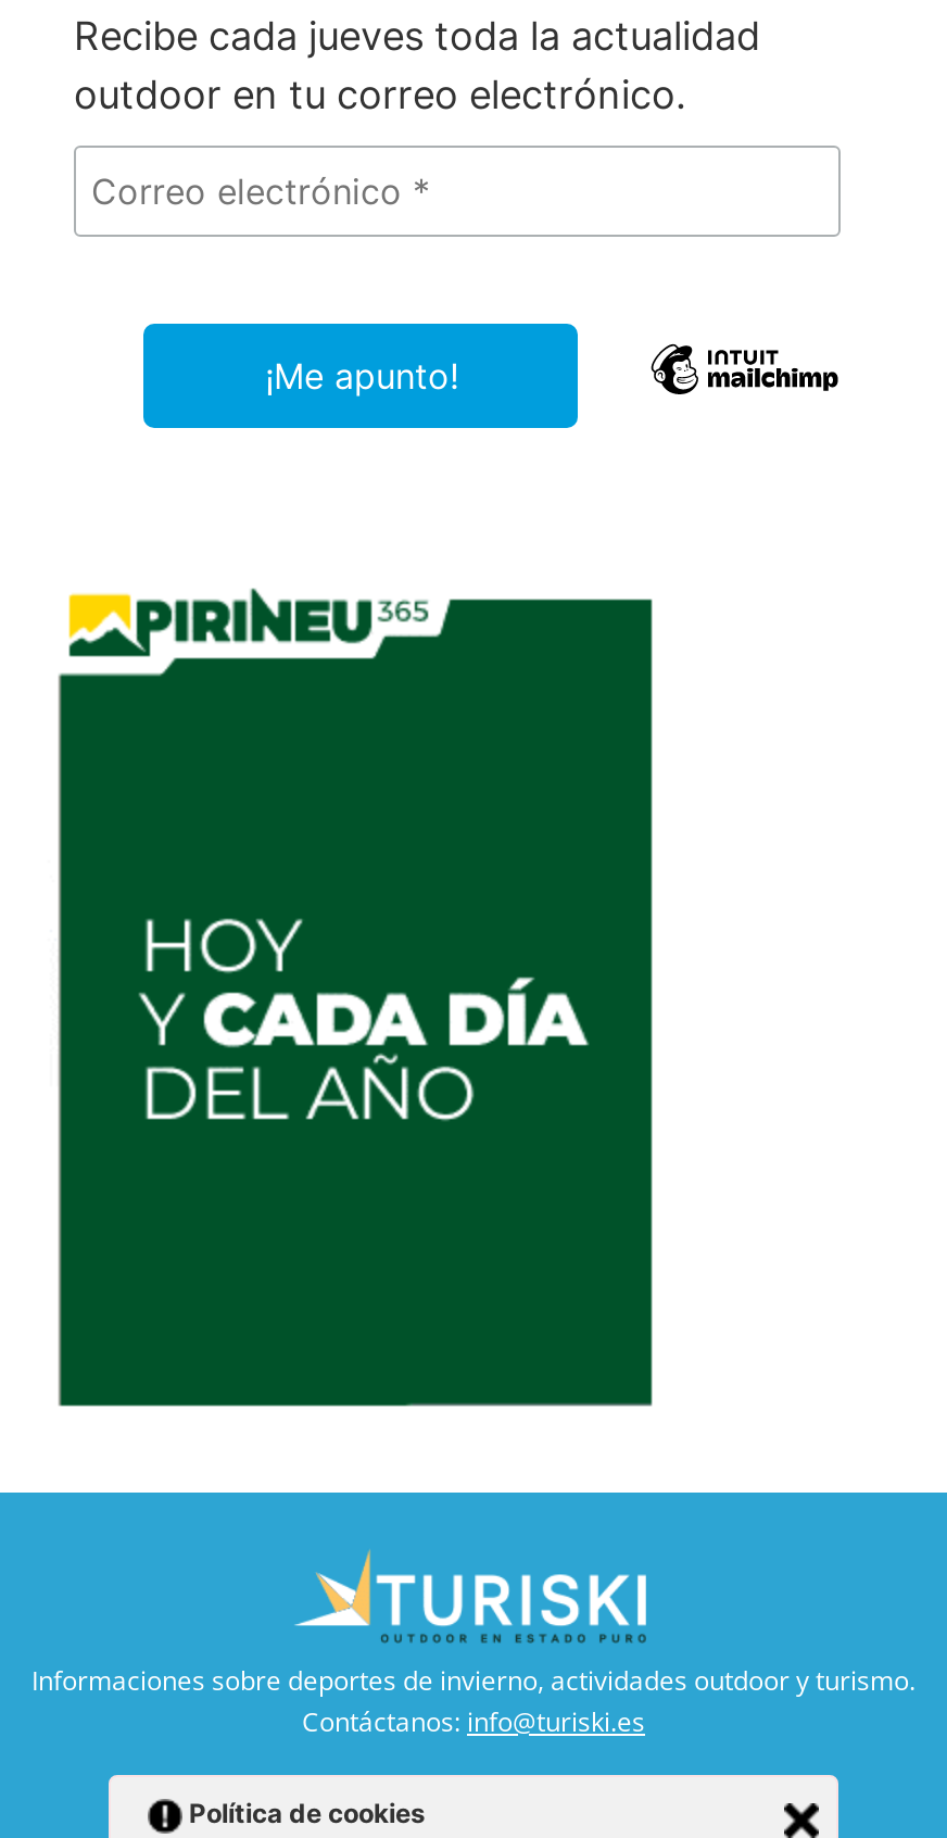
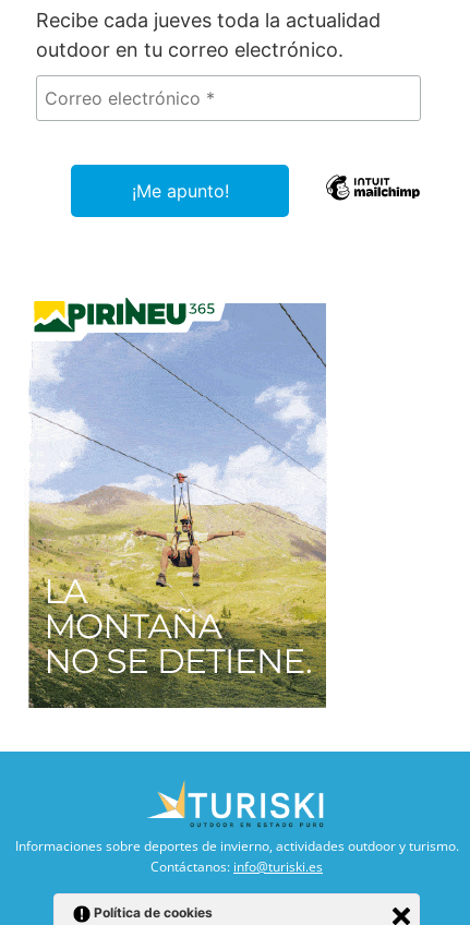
- [image]
+ [image]
